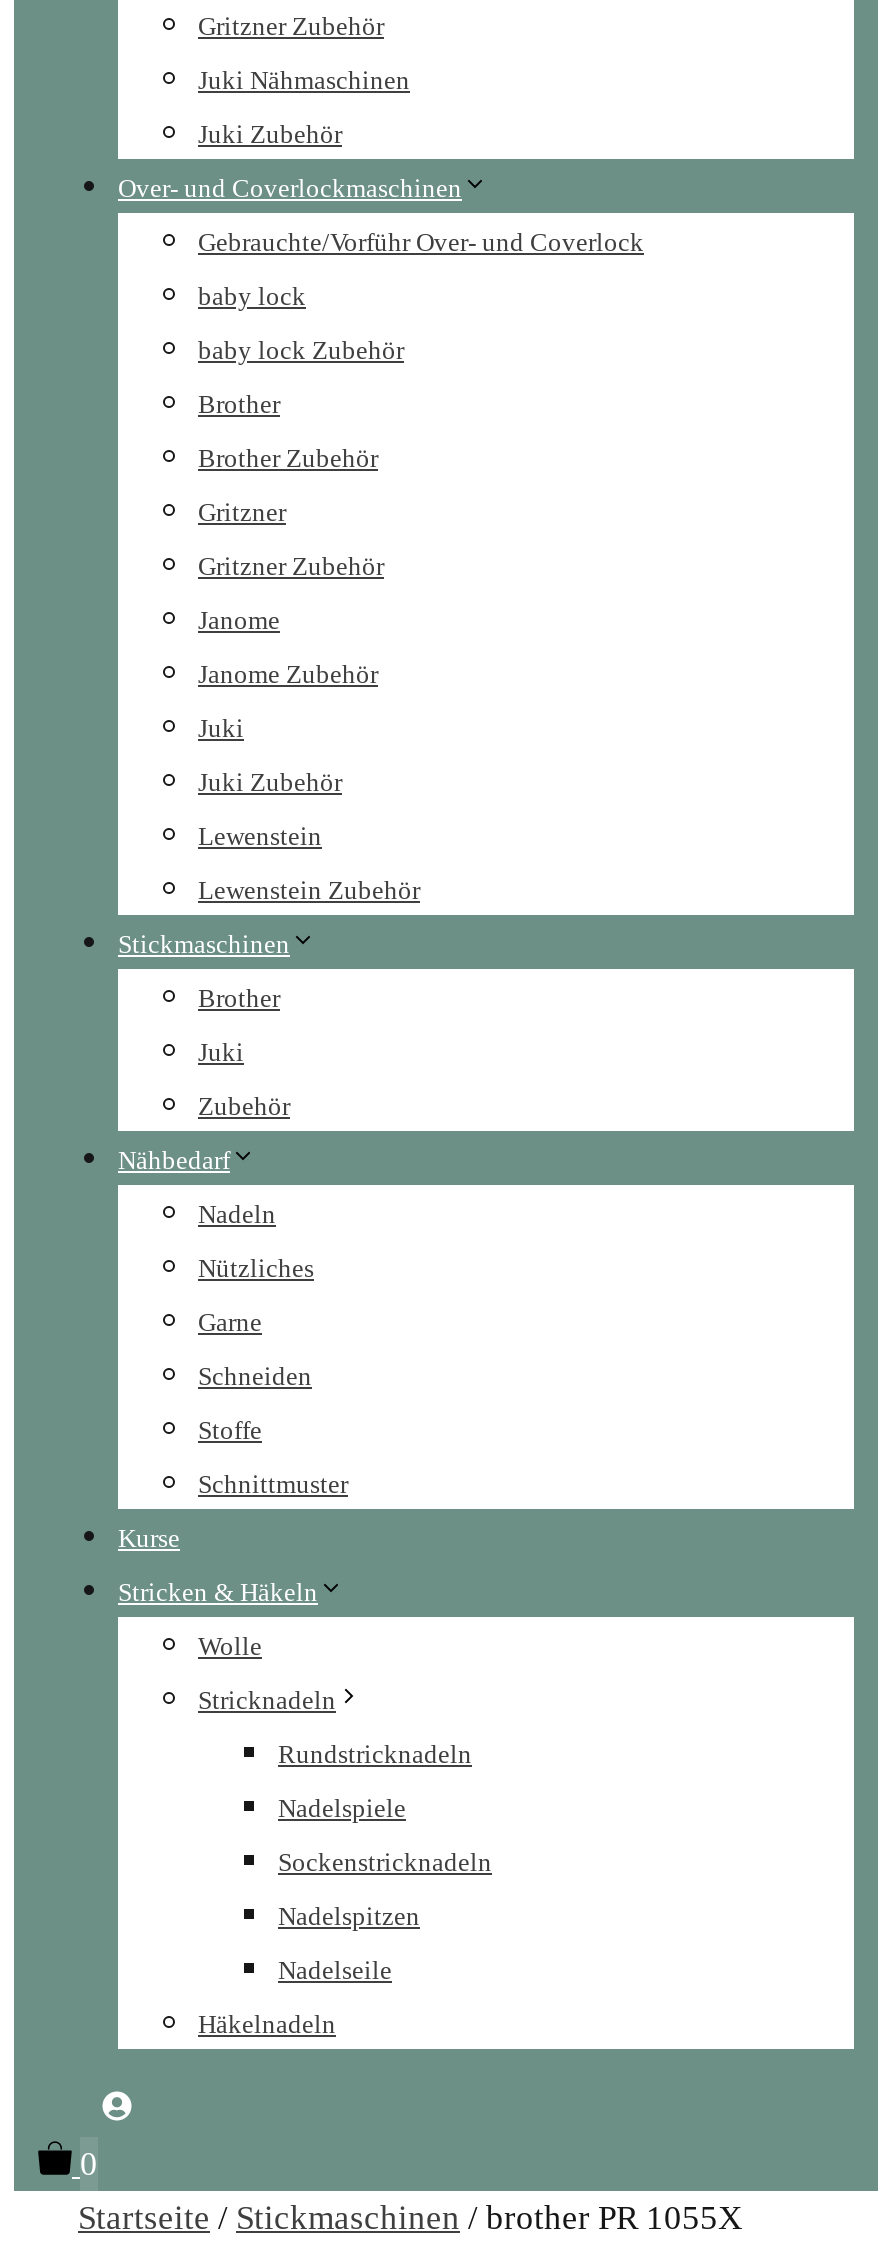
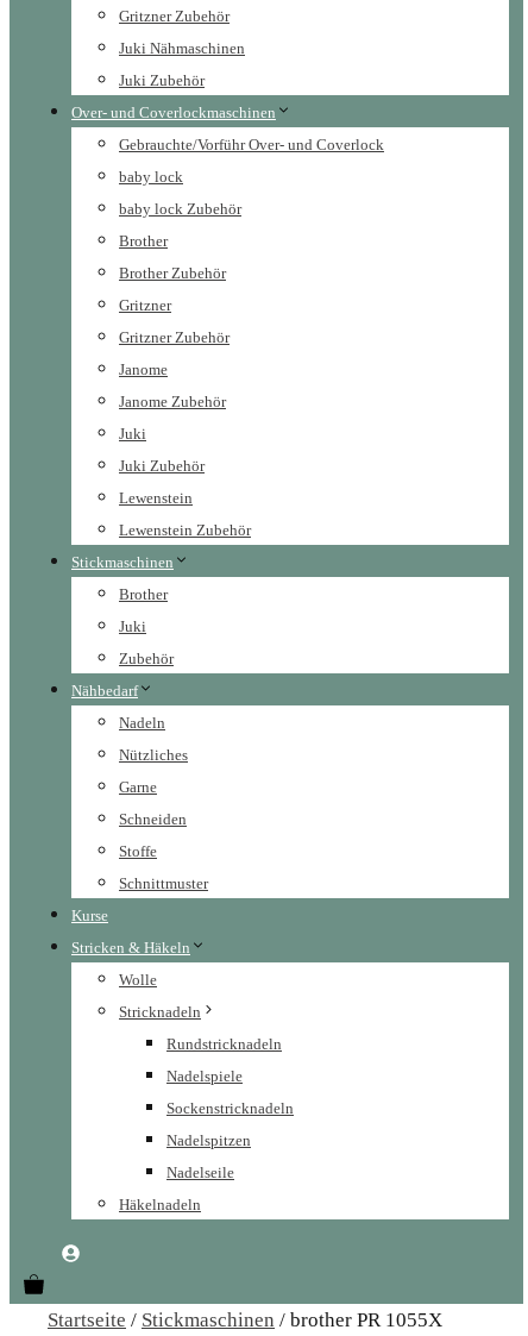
- 0
